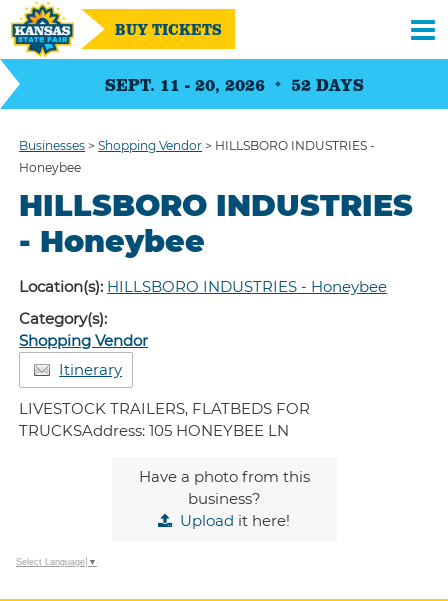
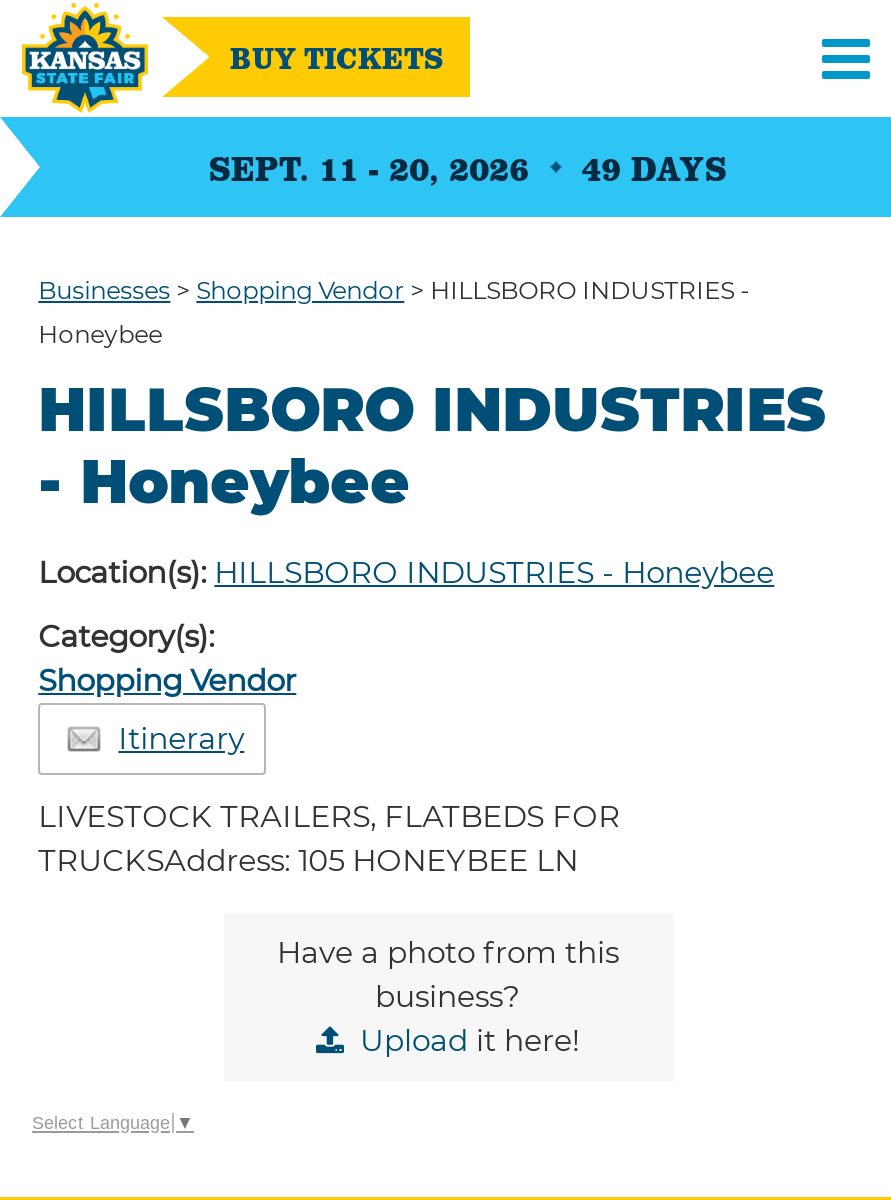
- SEPT. 11 - 20, 2026 52 DAYS
+ SEPT. 11 - 20, 2026 49 DAYS
